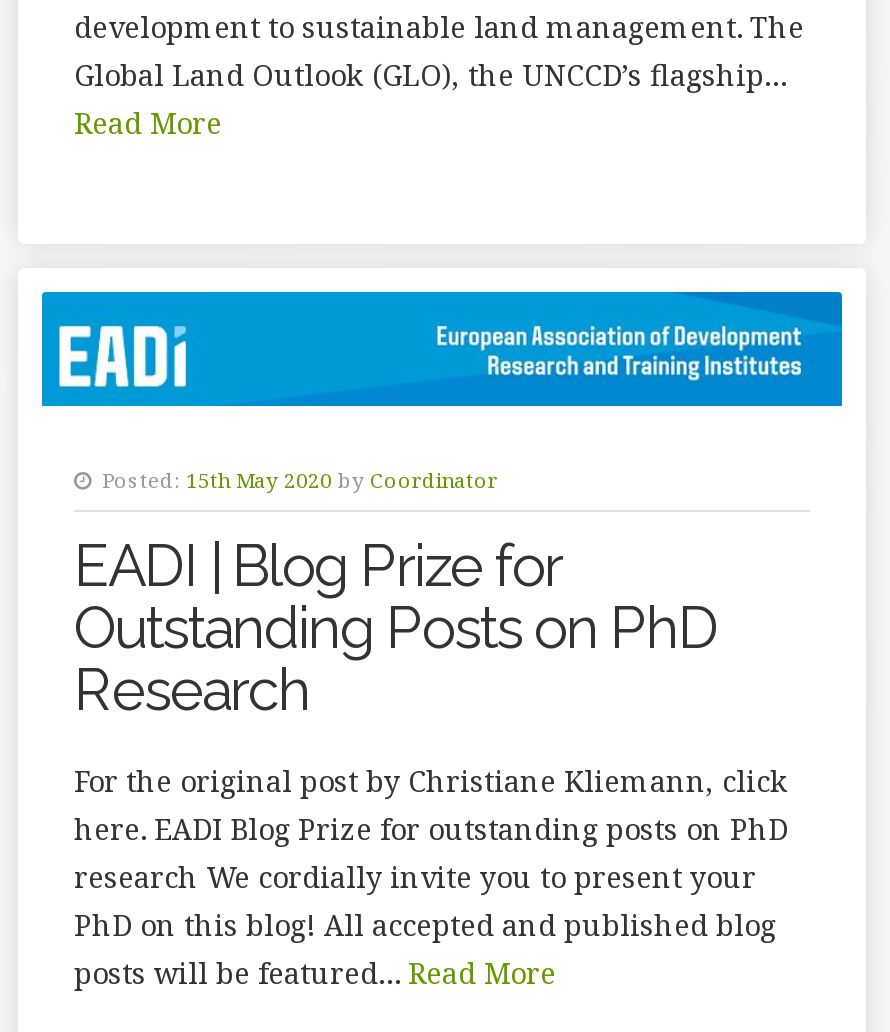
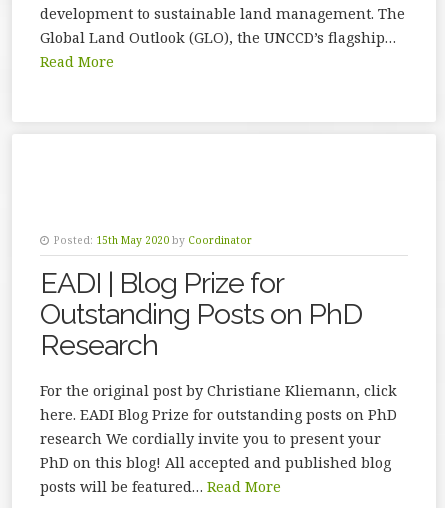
- [image]
